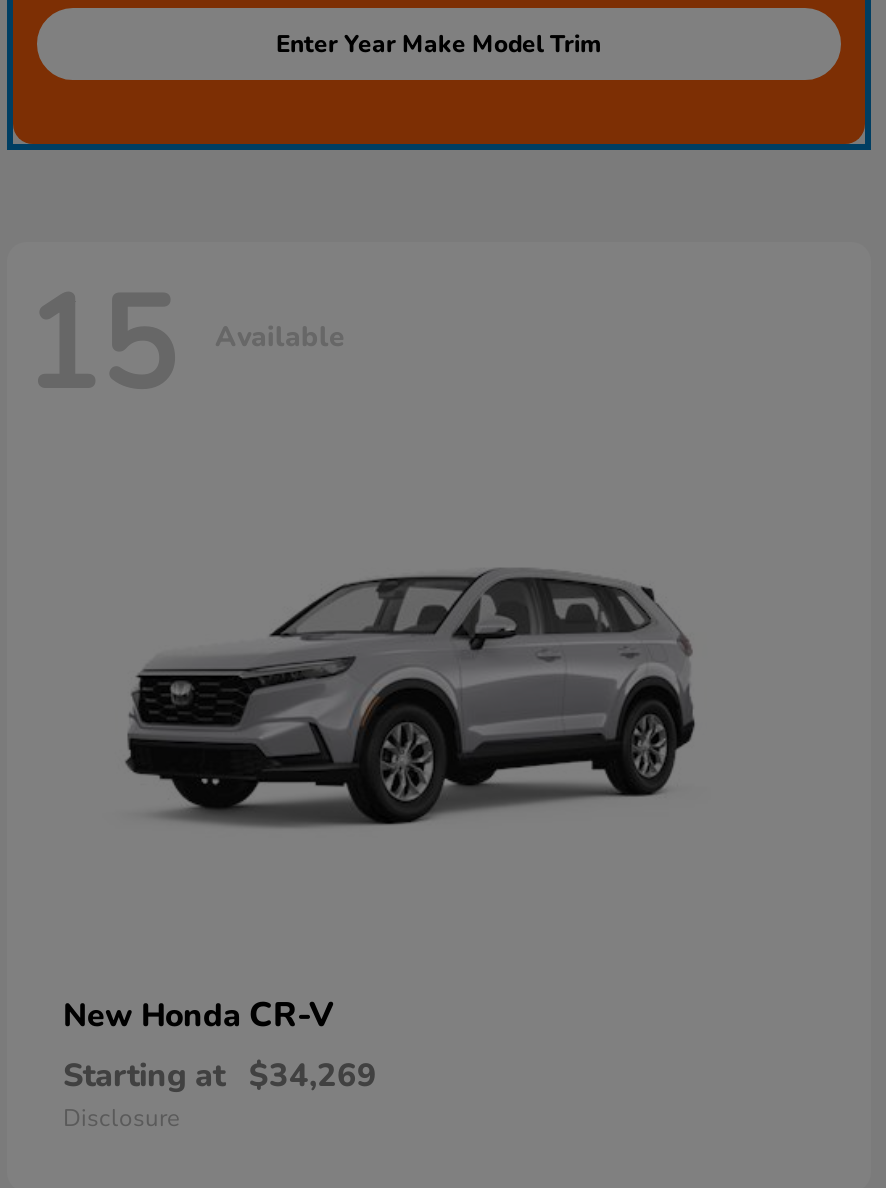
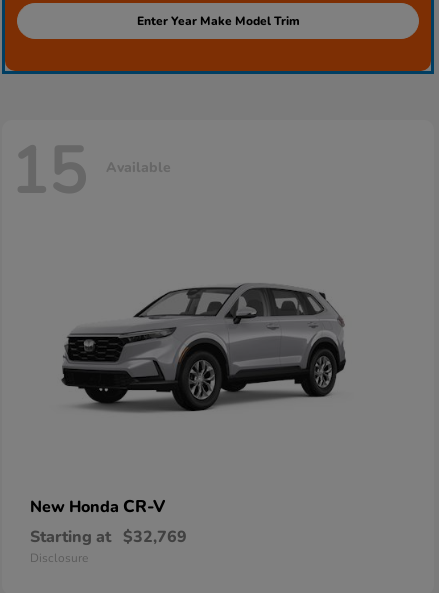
- Starting at $34,269
+ Starting at $32,769
